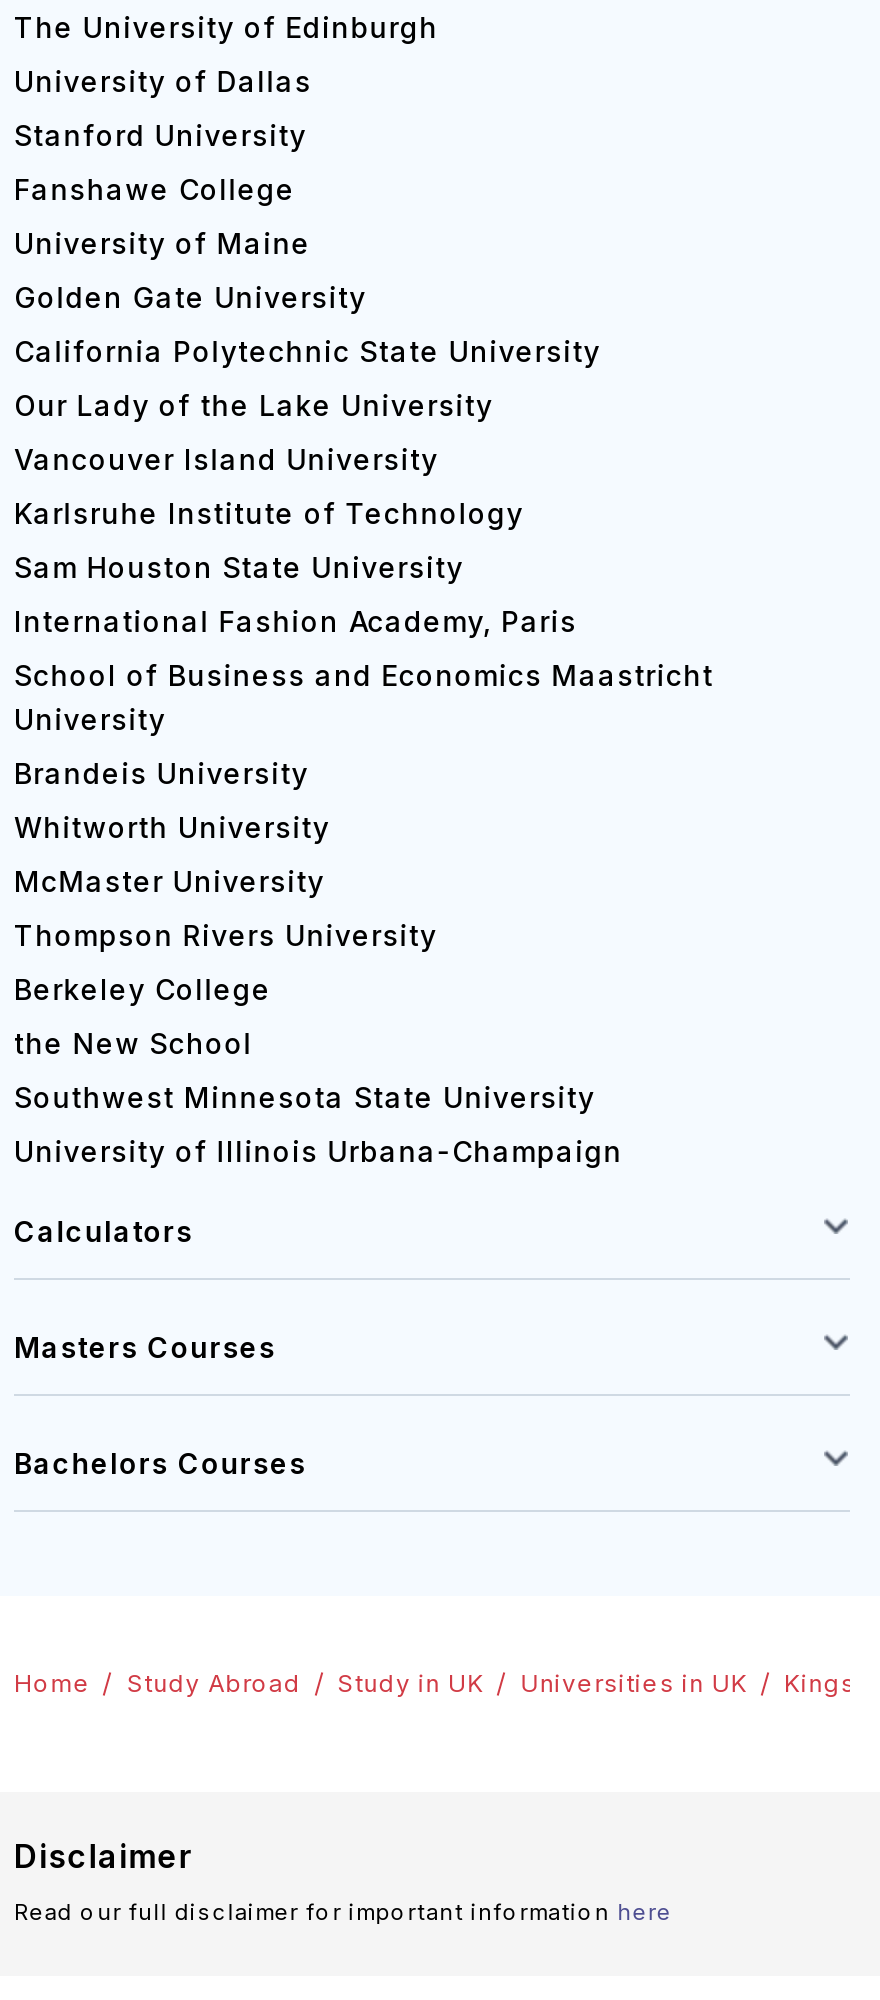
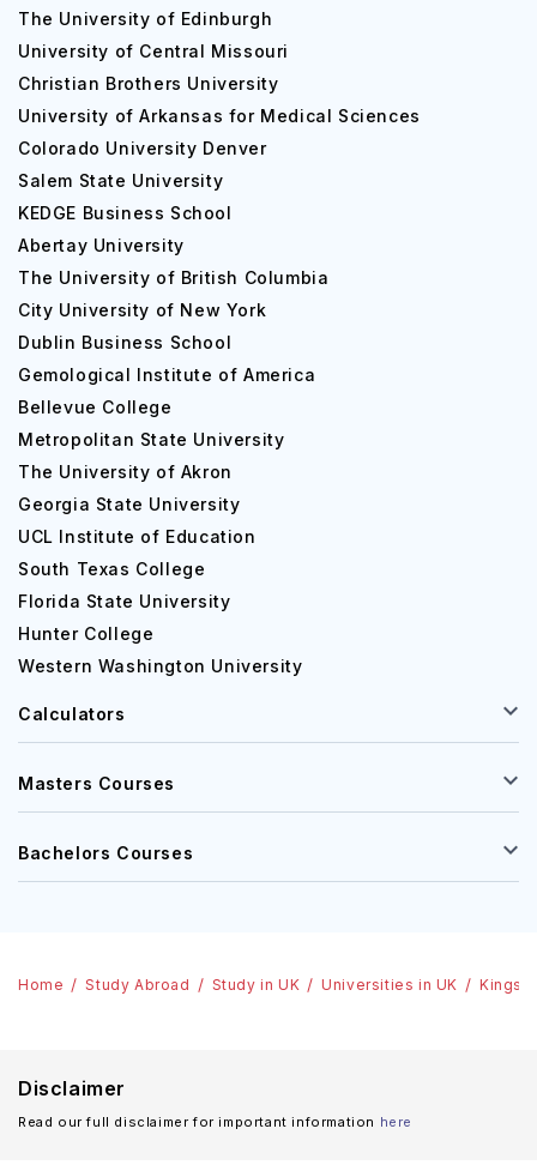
- University of Dallas
+ University of Central Missouri

- Stanford University
+ Christian Brothers University

- Fanshawe College
+ University of Arkansas for Medical Sciences

- University of Maine
+ Colorado University Denver

- Golden Gate University
+ Salem State University

- California Polytechnic State University
+ KEDGE Business School

- Our Lady of the Lake University
+ Abertay University

- Vancouver Island University
+ The University of British Columbia

- Karlsruhe Institute of Technology
+ City University of New York

- Sam Houston State University
+ Dublin Business School

- International Fashion Academy, Paris
+ Gemological Institute of America

- School of Business and Economics Maastricht
- University
+ Bellevue College

- Brandeis University
+ Metropolitan State University

- Whitworth University
+ The University of Akron

- McMaster University
+ Georgia State University

- Thompson Rivers University
+ UCL Institute of Education

- Berkeley College
+ South Texas College

- the New School
+ Florida State University

- Southwest Minnesota State University
+ Hunter College

- University of Illinois Urbana-Champaign
+ Western Washington University
